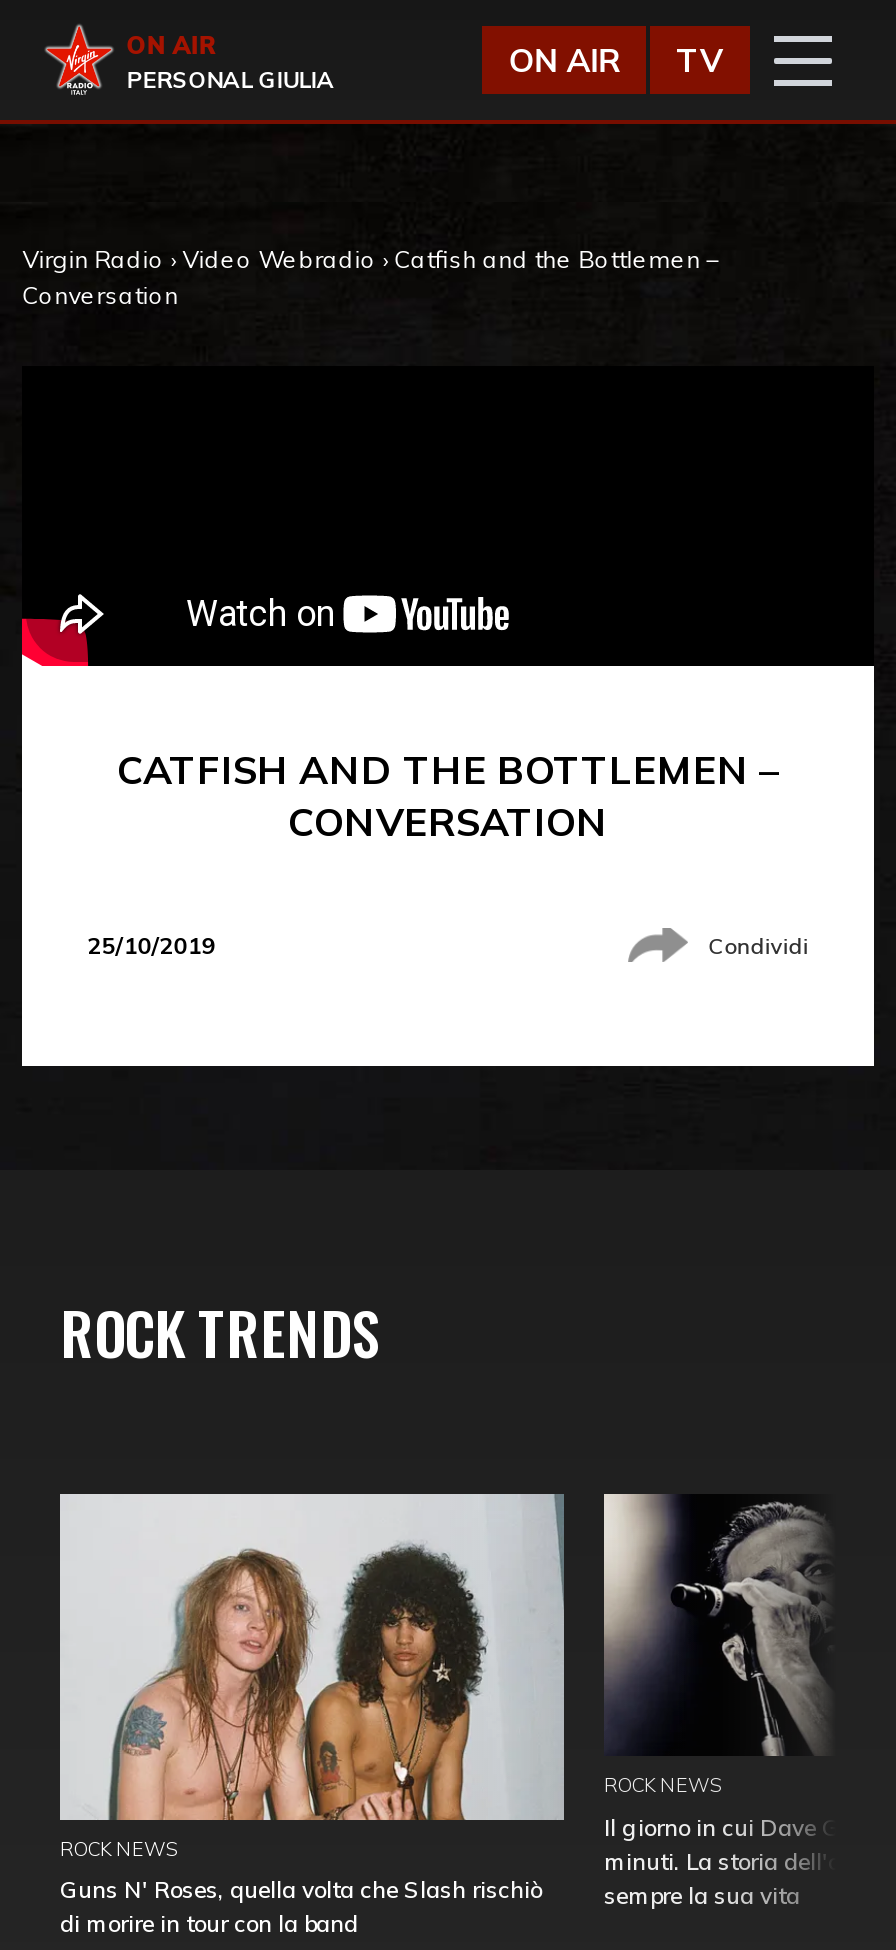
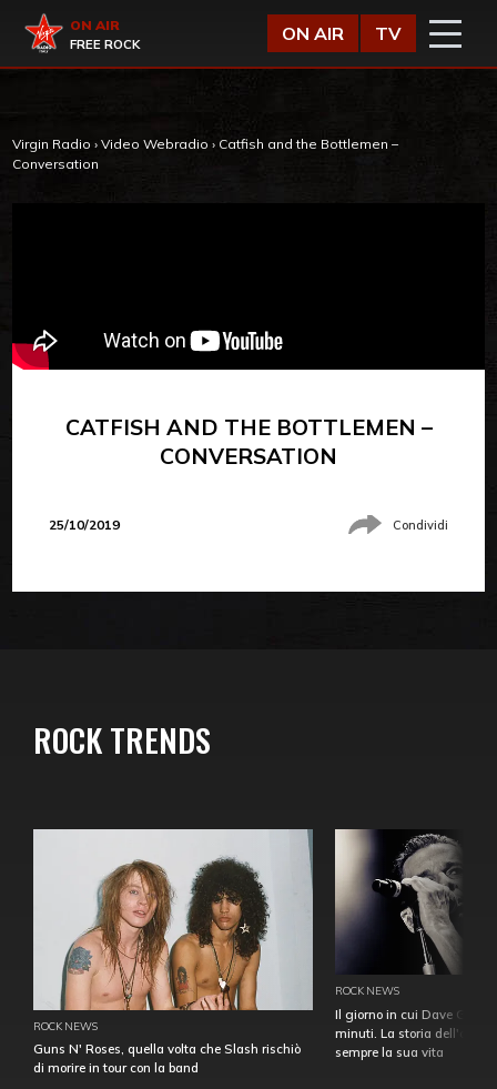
- PERSONAL GIULIA
+ FREE ROCK
